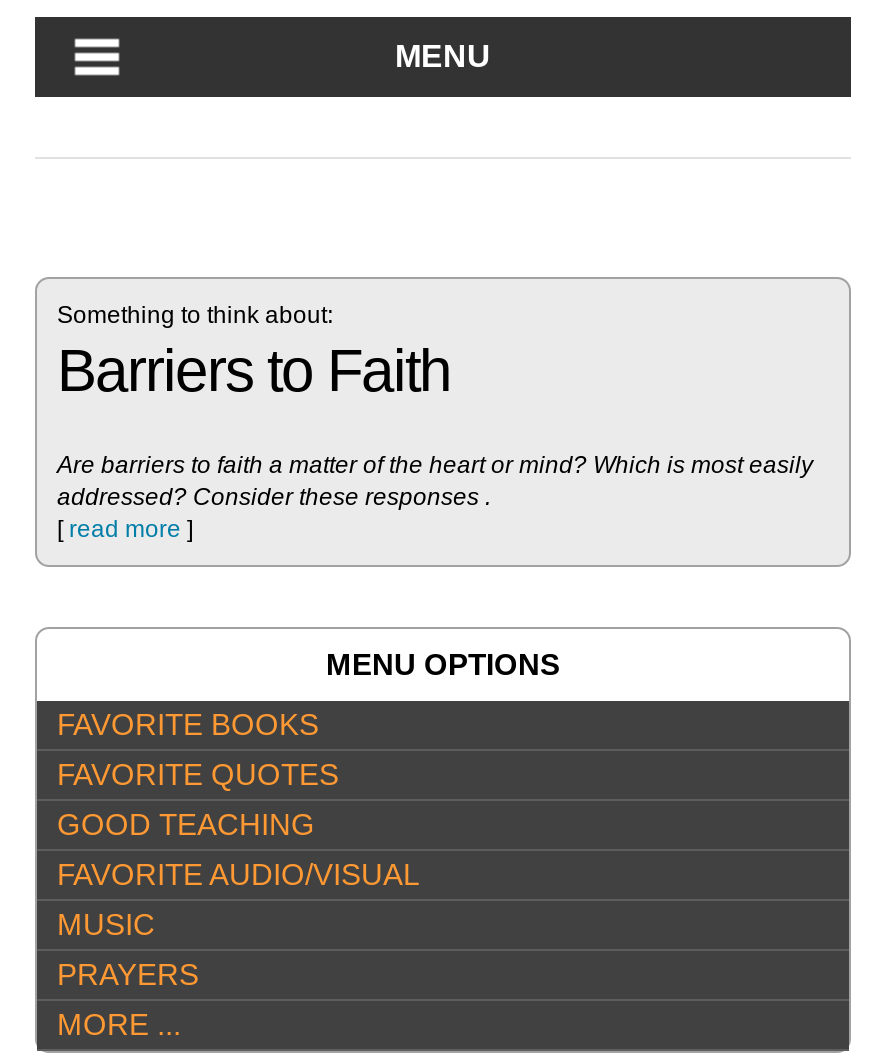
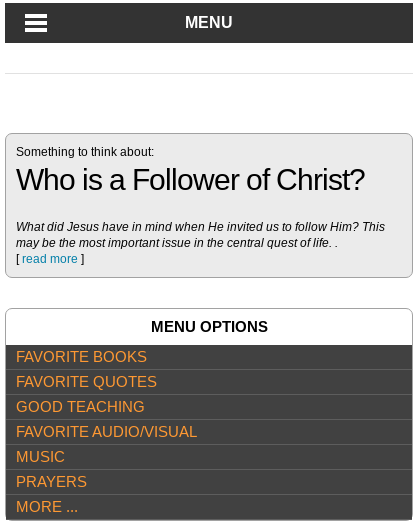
- Barriers to Faith
+ Who is a Follower of Christ?

- Are barriers to faith a matter of the heart or mind? Which is most easily
- addressed? Consider these responses .
+ What did Jesus have in mind when He invited us to follow Him? This
+ may be the most important issue in the central quest of life. .
